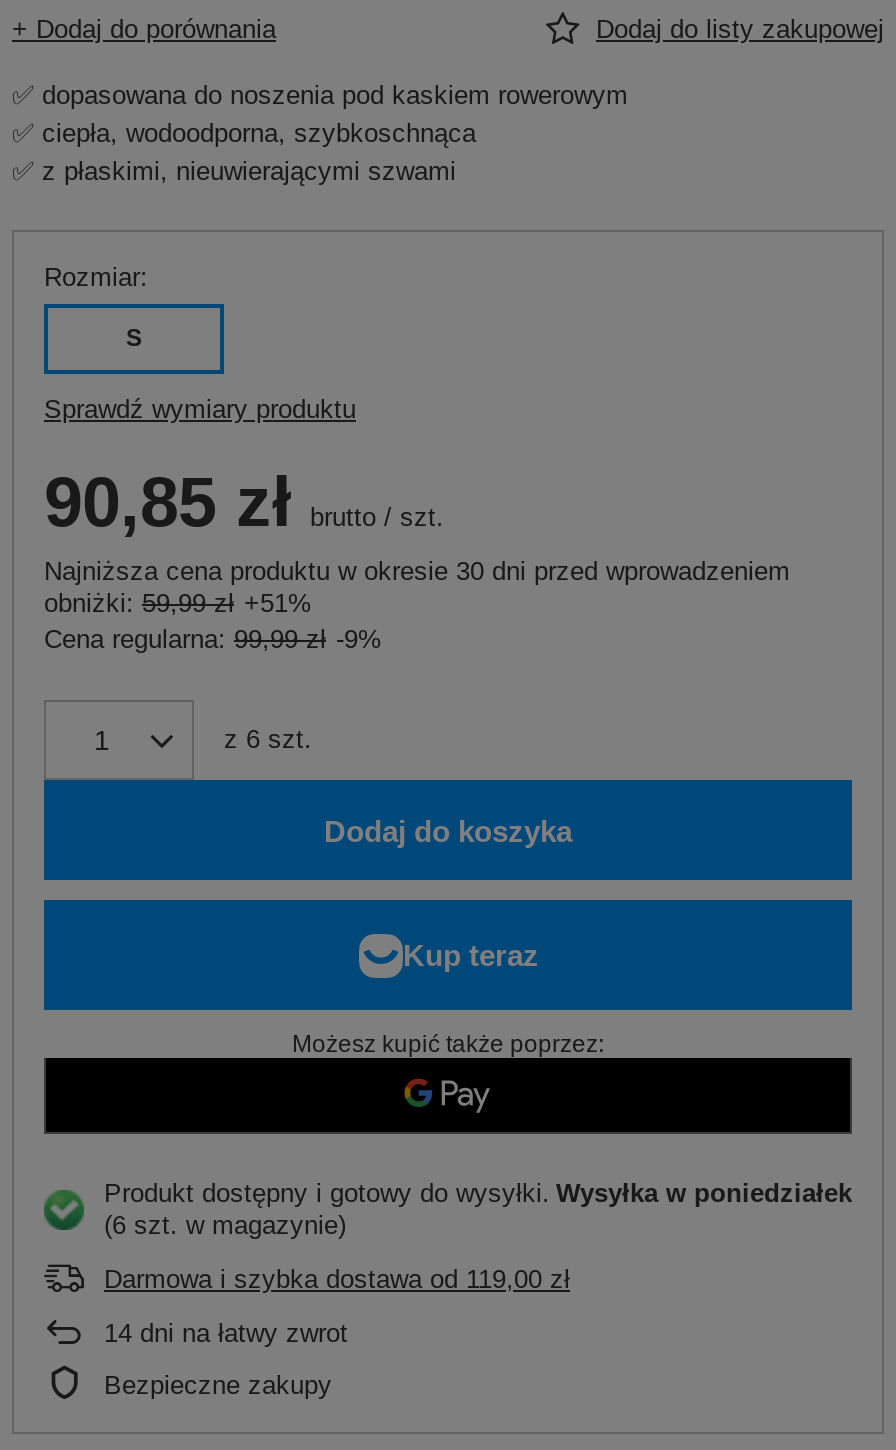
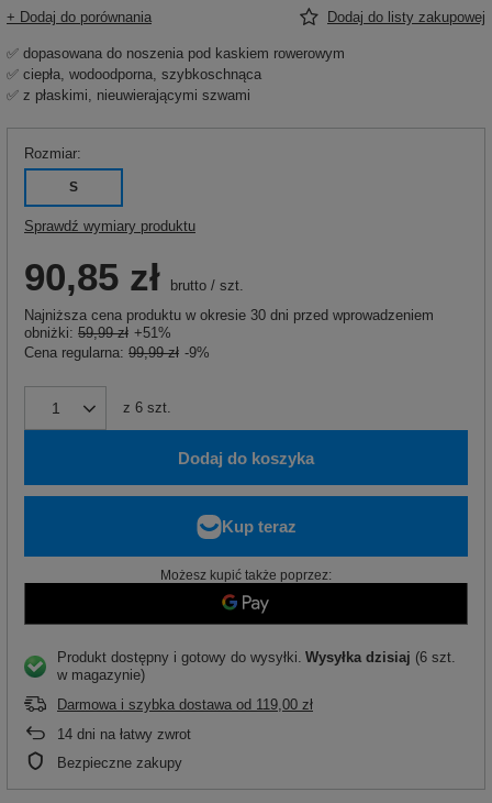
- Produkt dostępny i gotowy do wysyłki Wysyłka w poniedziałek
- (6 szt. w magazynie)
+ Produkt dostępny i gotowy do wysyłki Wysyłka dzisiaj (6 szt.
+ w magazynie)
